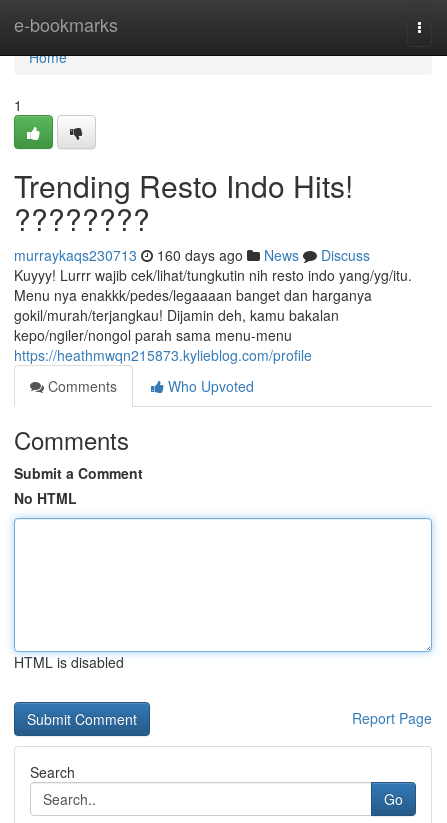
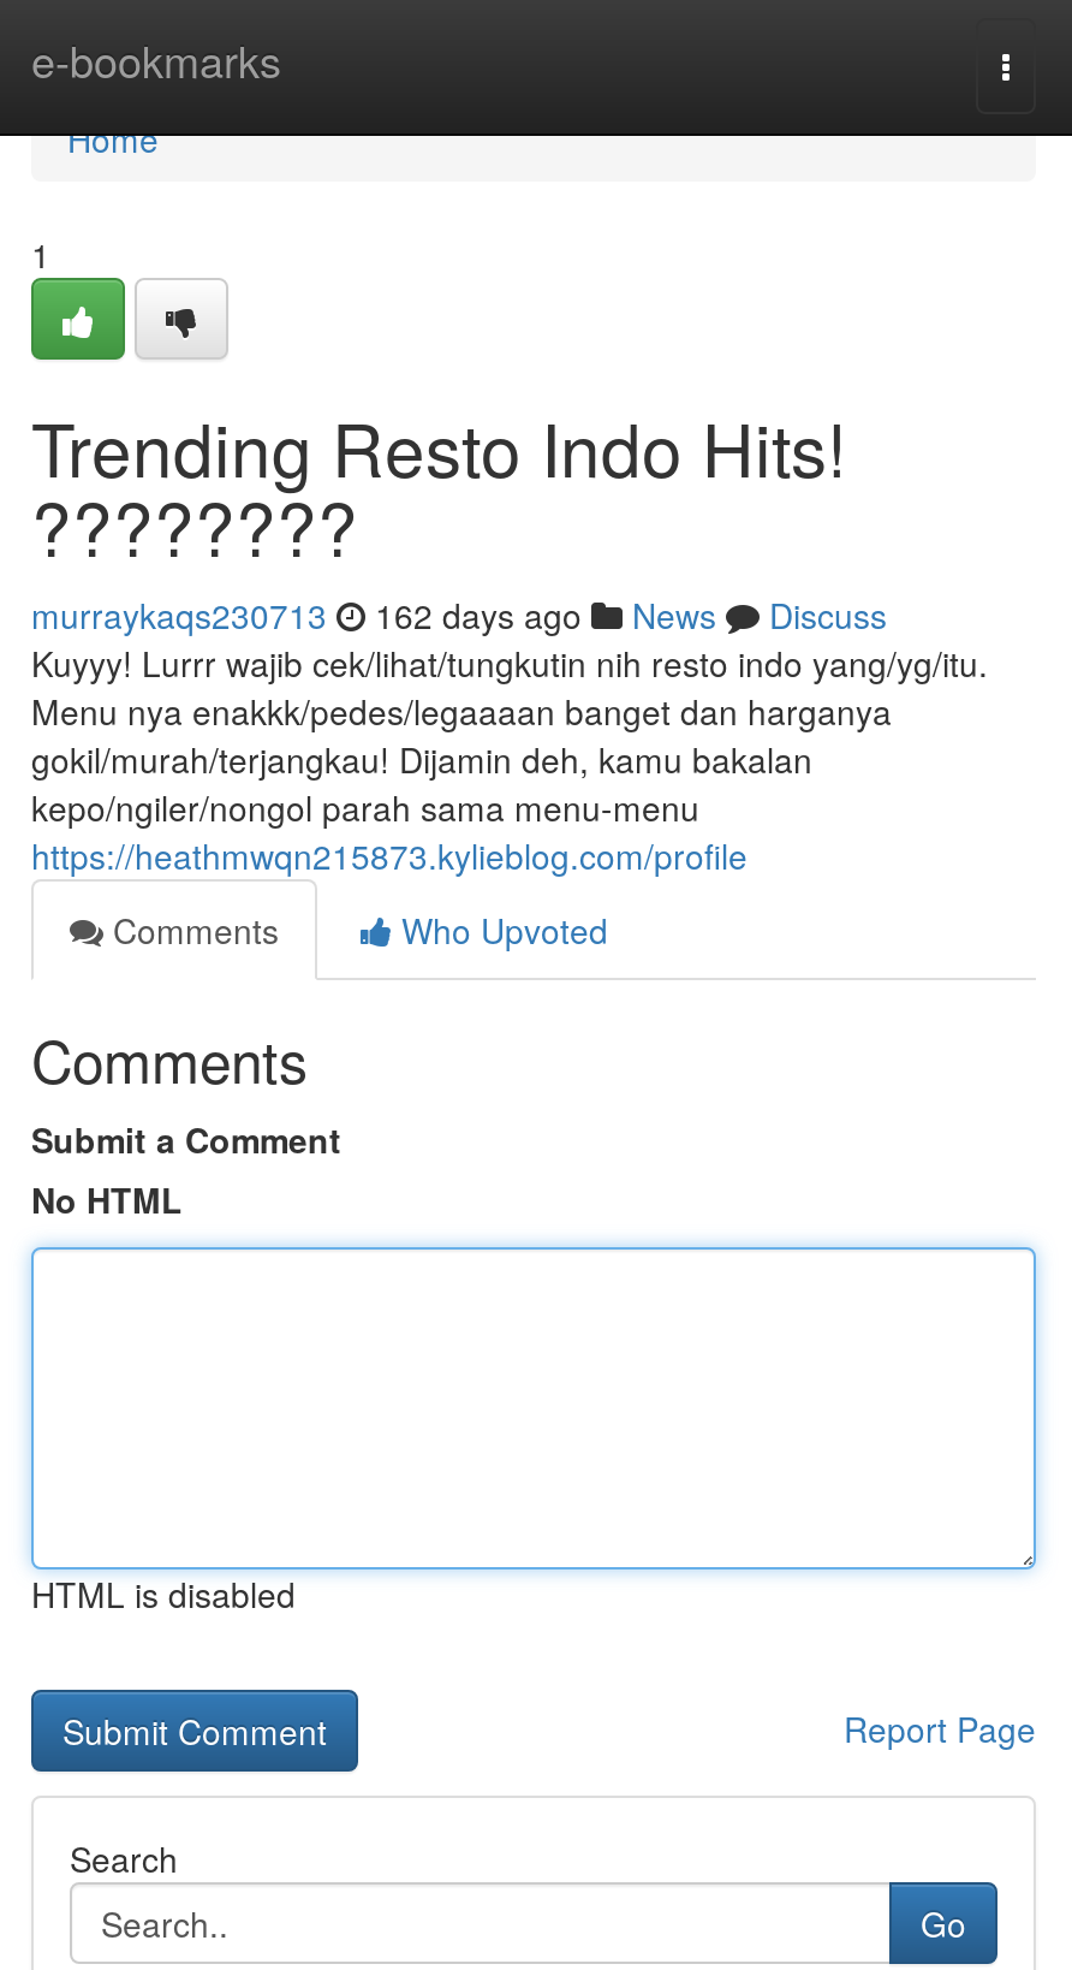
- murraykaqs230713 160 days ago News Discuss
+ murraykaqs230713 162 days ago News Discuss
